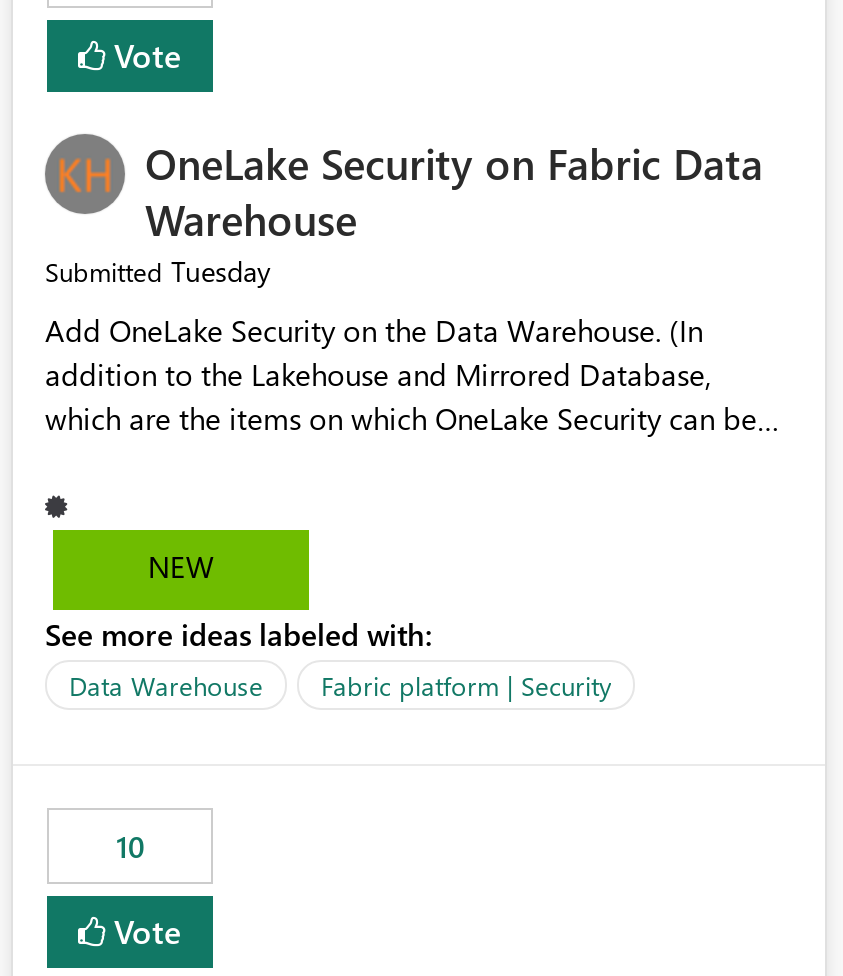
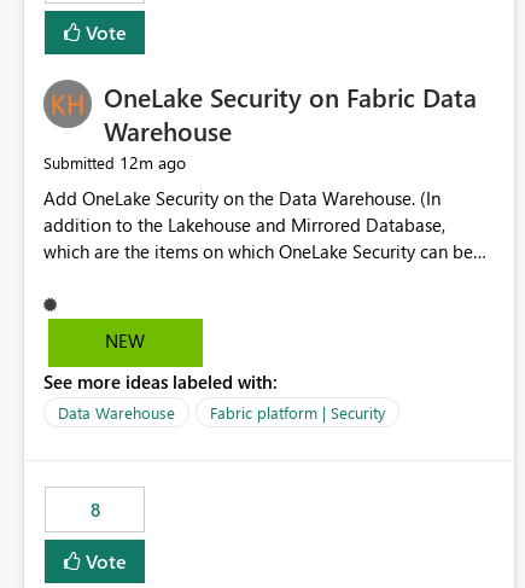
- Submitted Tuesday
+ Submitted 12m ago

- 10
+ 8
